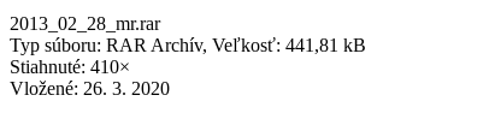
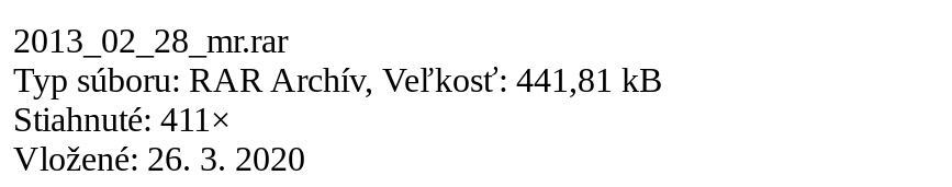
- Stiahnuté: 410×
+ Stiahnuté: 411×
